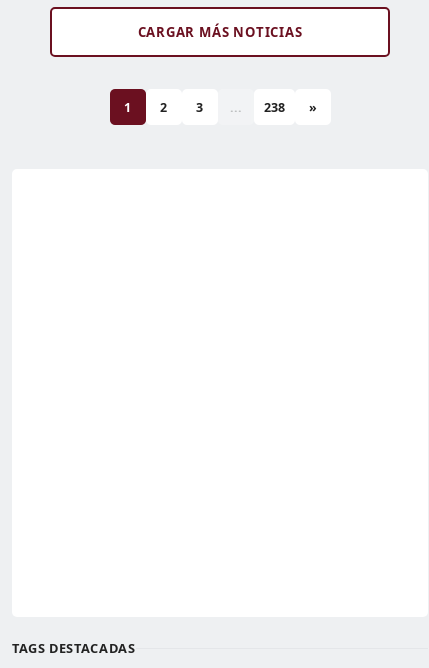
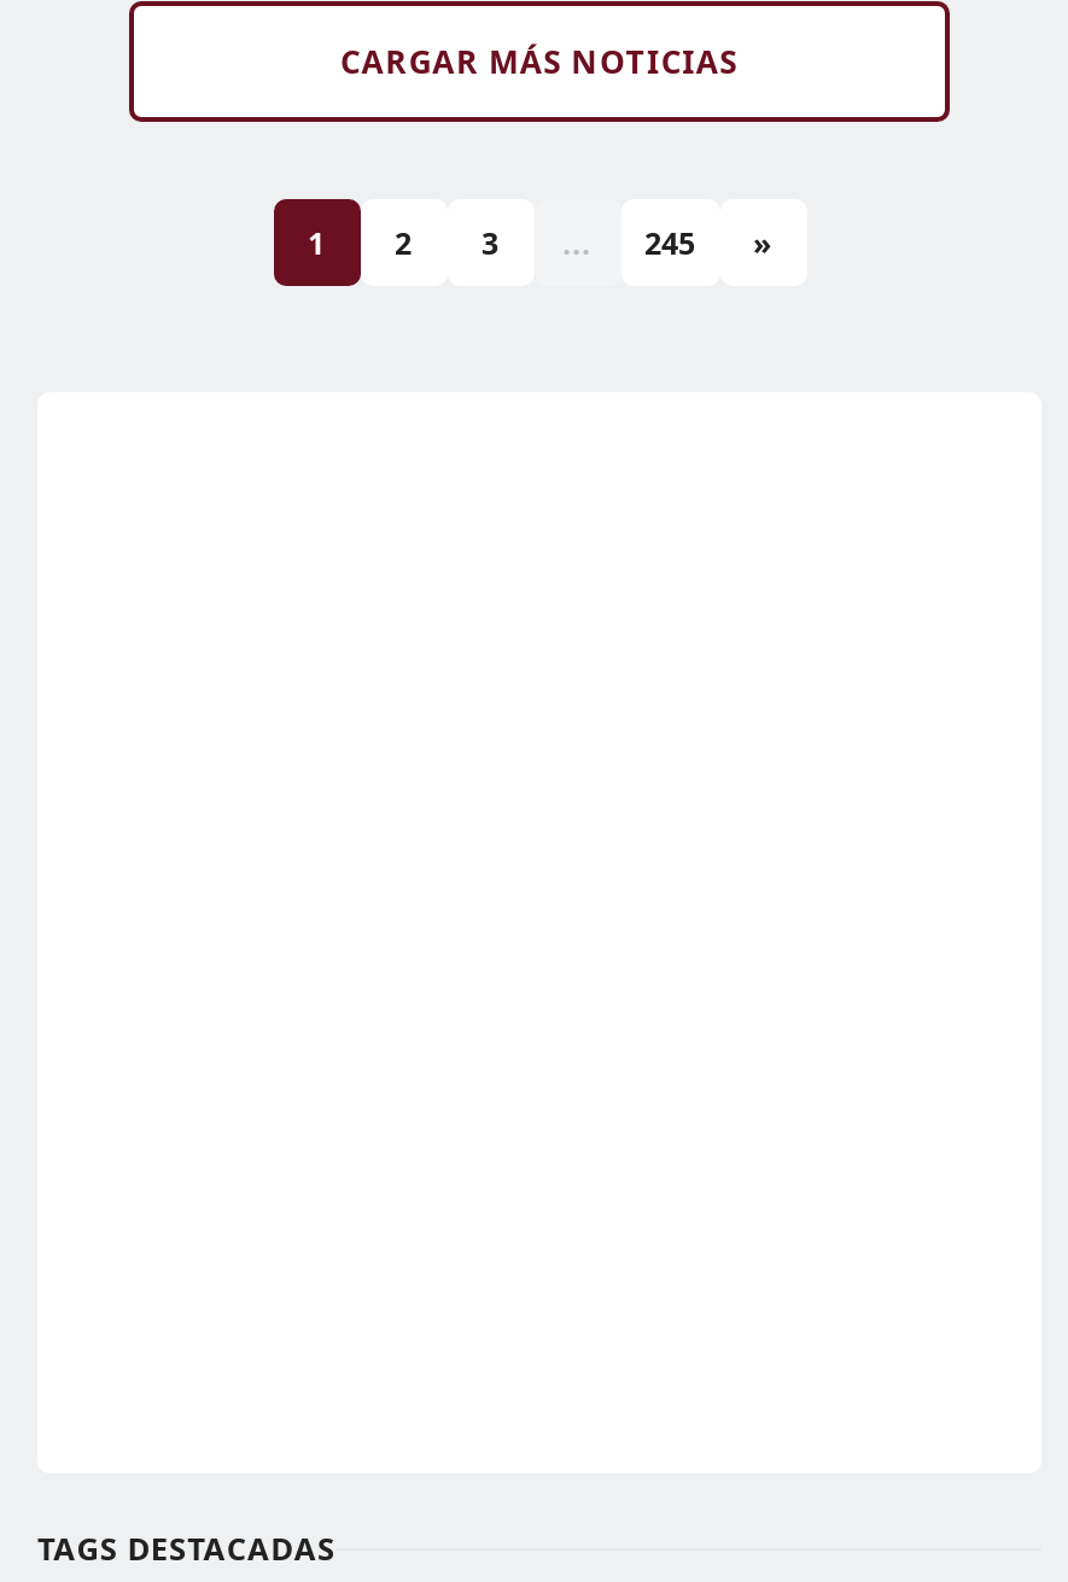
- 238
+ 245
